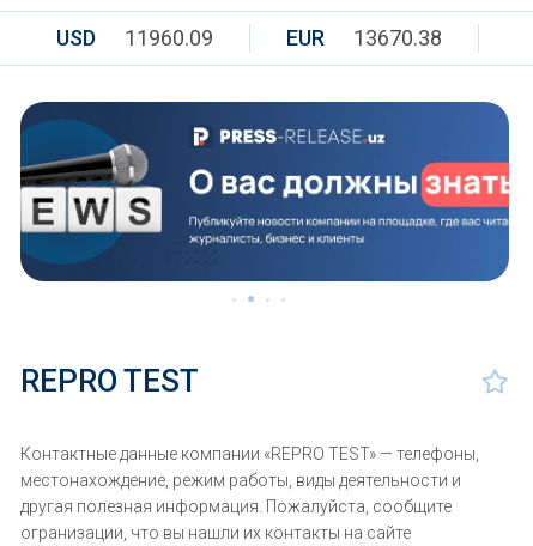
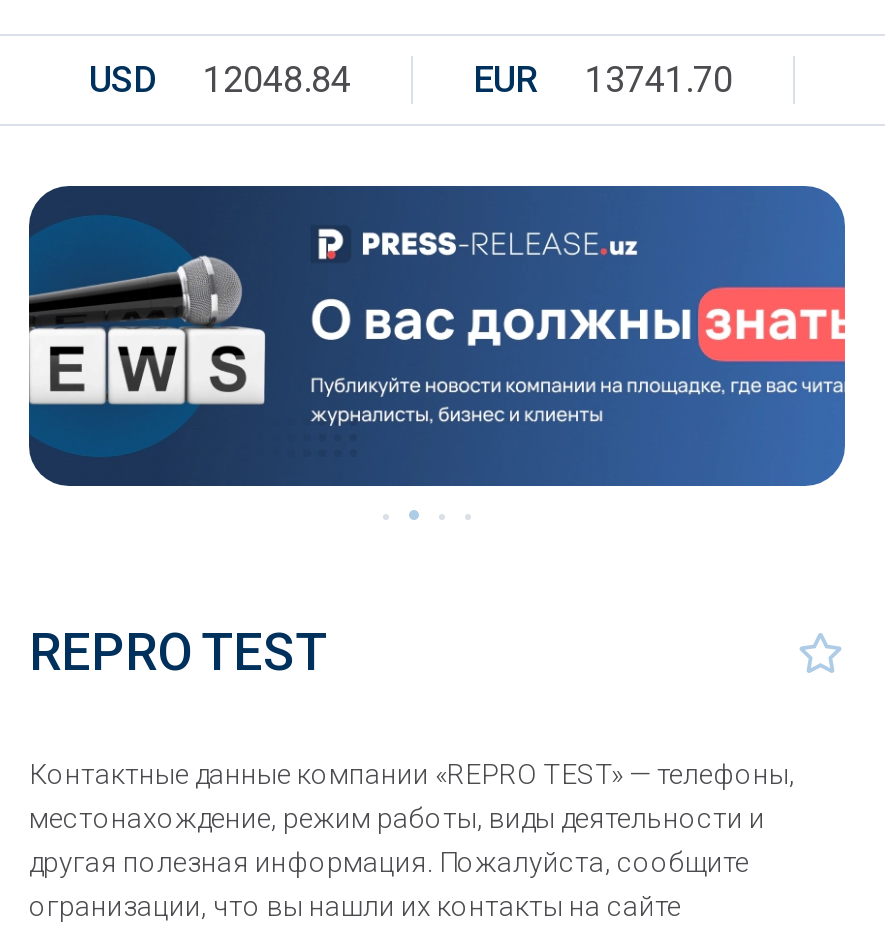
- USD 11960.09
+ USD 12048.84

- EUR 13670.38
+ EUR 13741.70
